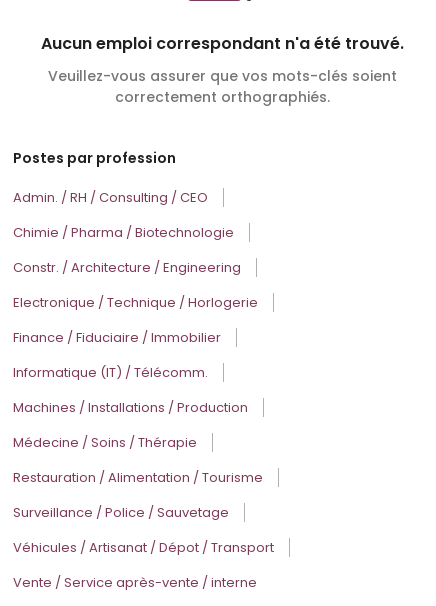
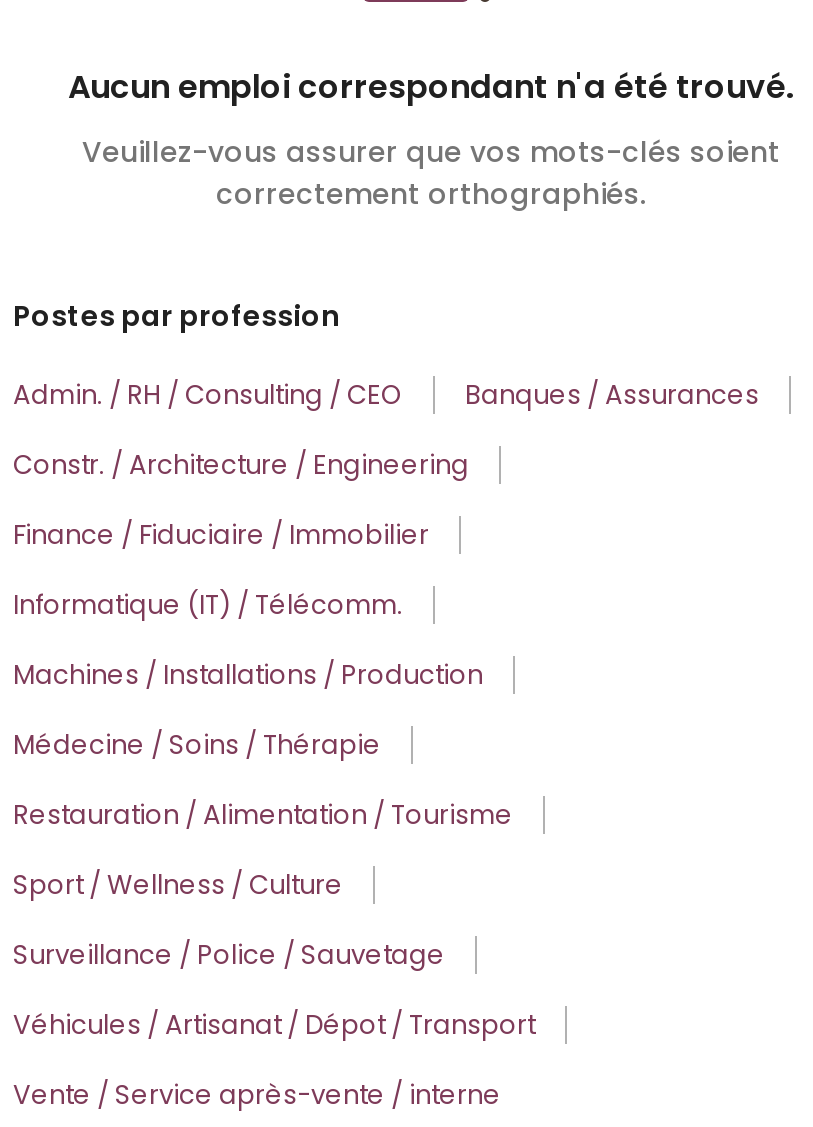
- Chimie / Pharma / Biotechnologie
+ Banques / Assurances

- Electronique / Technique / Horlogerie

moved up: Finance / Fiduciaire / Immobilier | Informatique (IT) / Télécomm. | Machines / Installations / Production | Médecine / Soins / Thérapie | Restauration / Alimentation / Tourisme

+ Sport / Wellness / Culture
